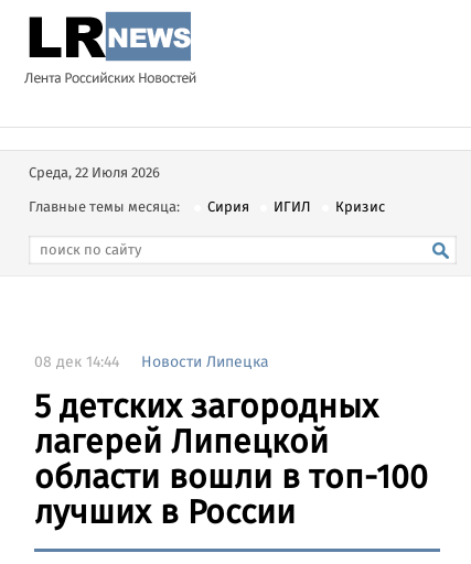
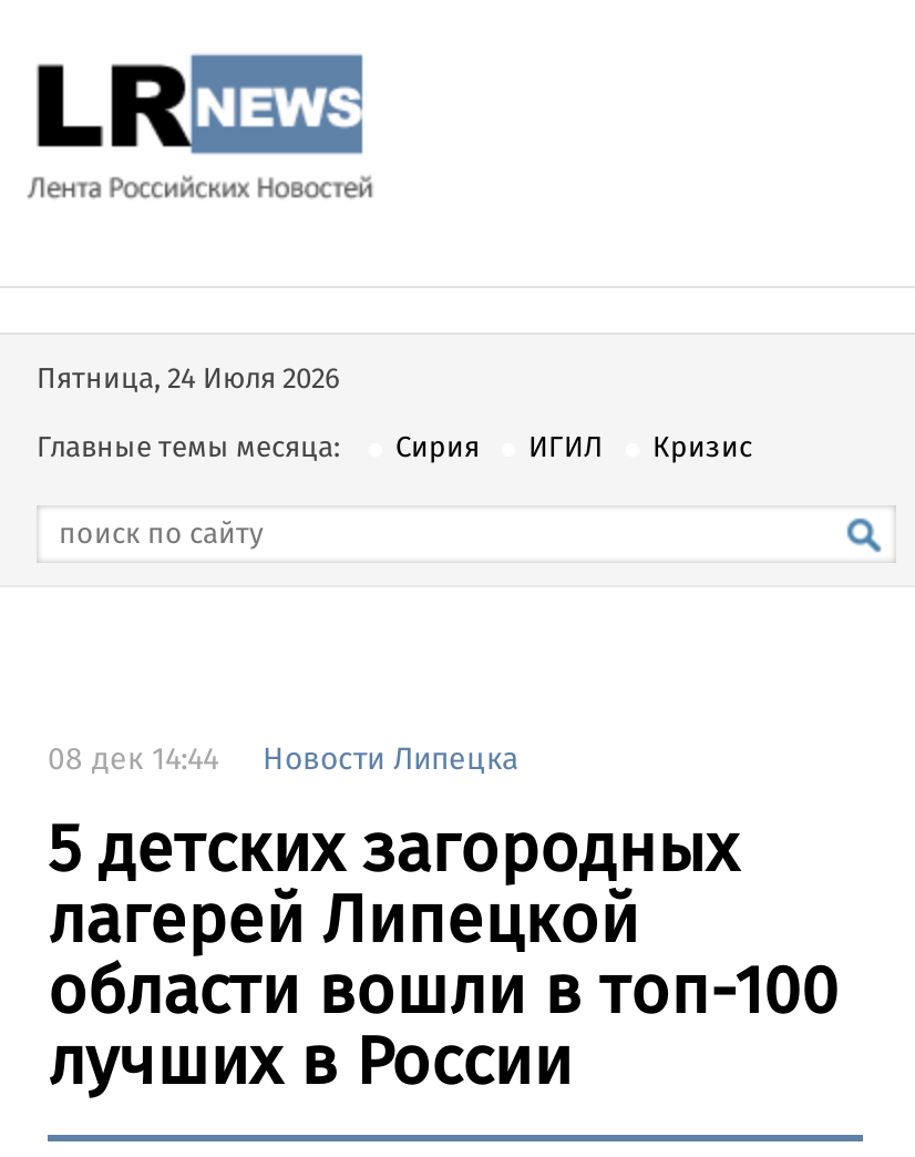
- Среда, 22 Июля 2026
+ Пятница, 24 Июля 2026
